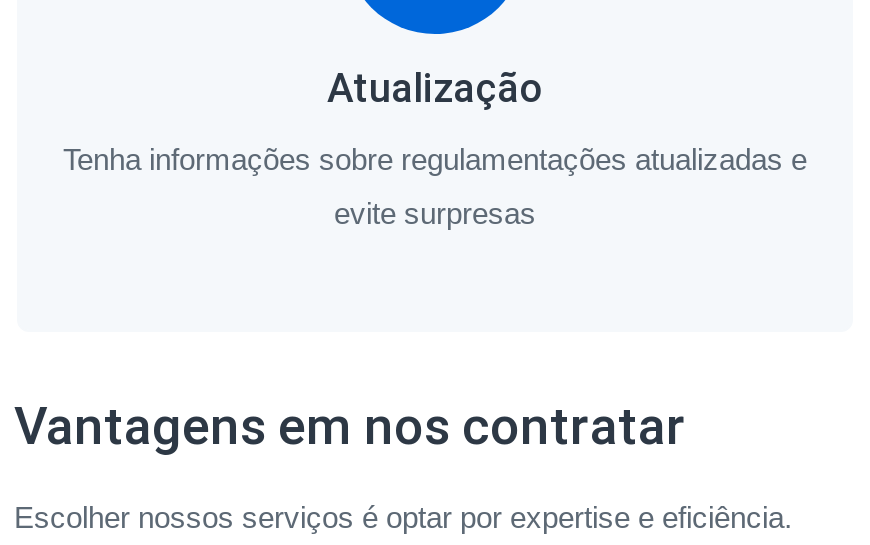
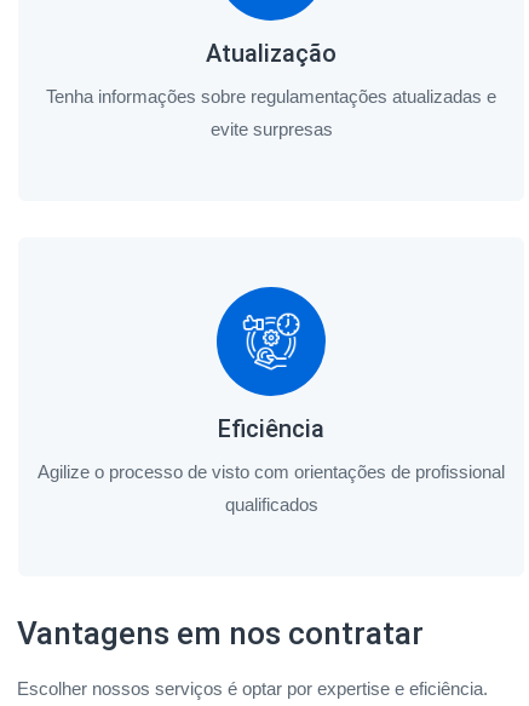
+ [image]
+ Eficiência
+ Agilize o processo de visto com orientações de profissional
+ qualificados
